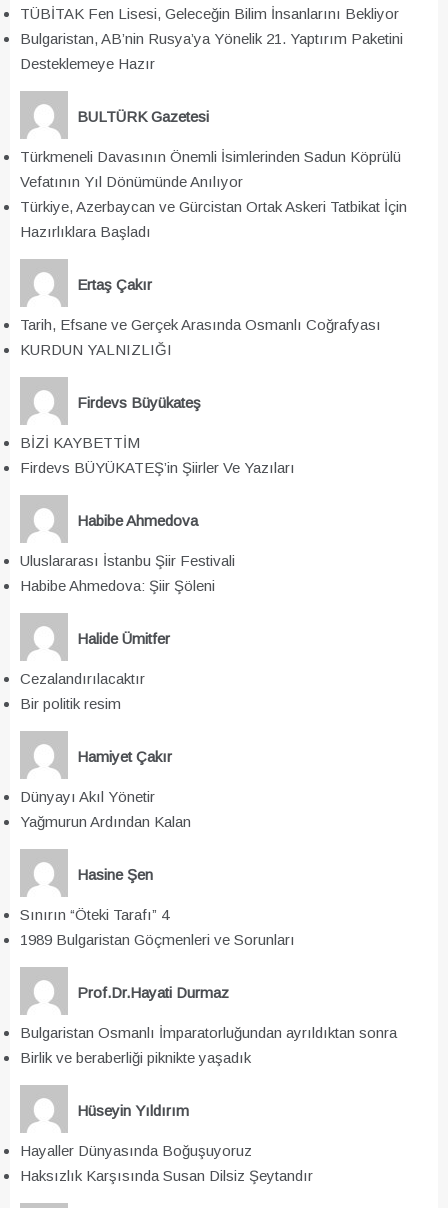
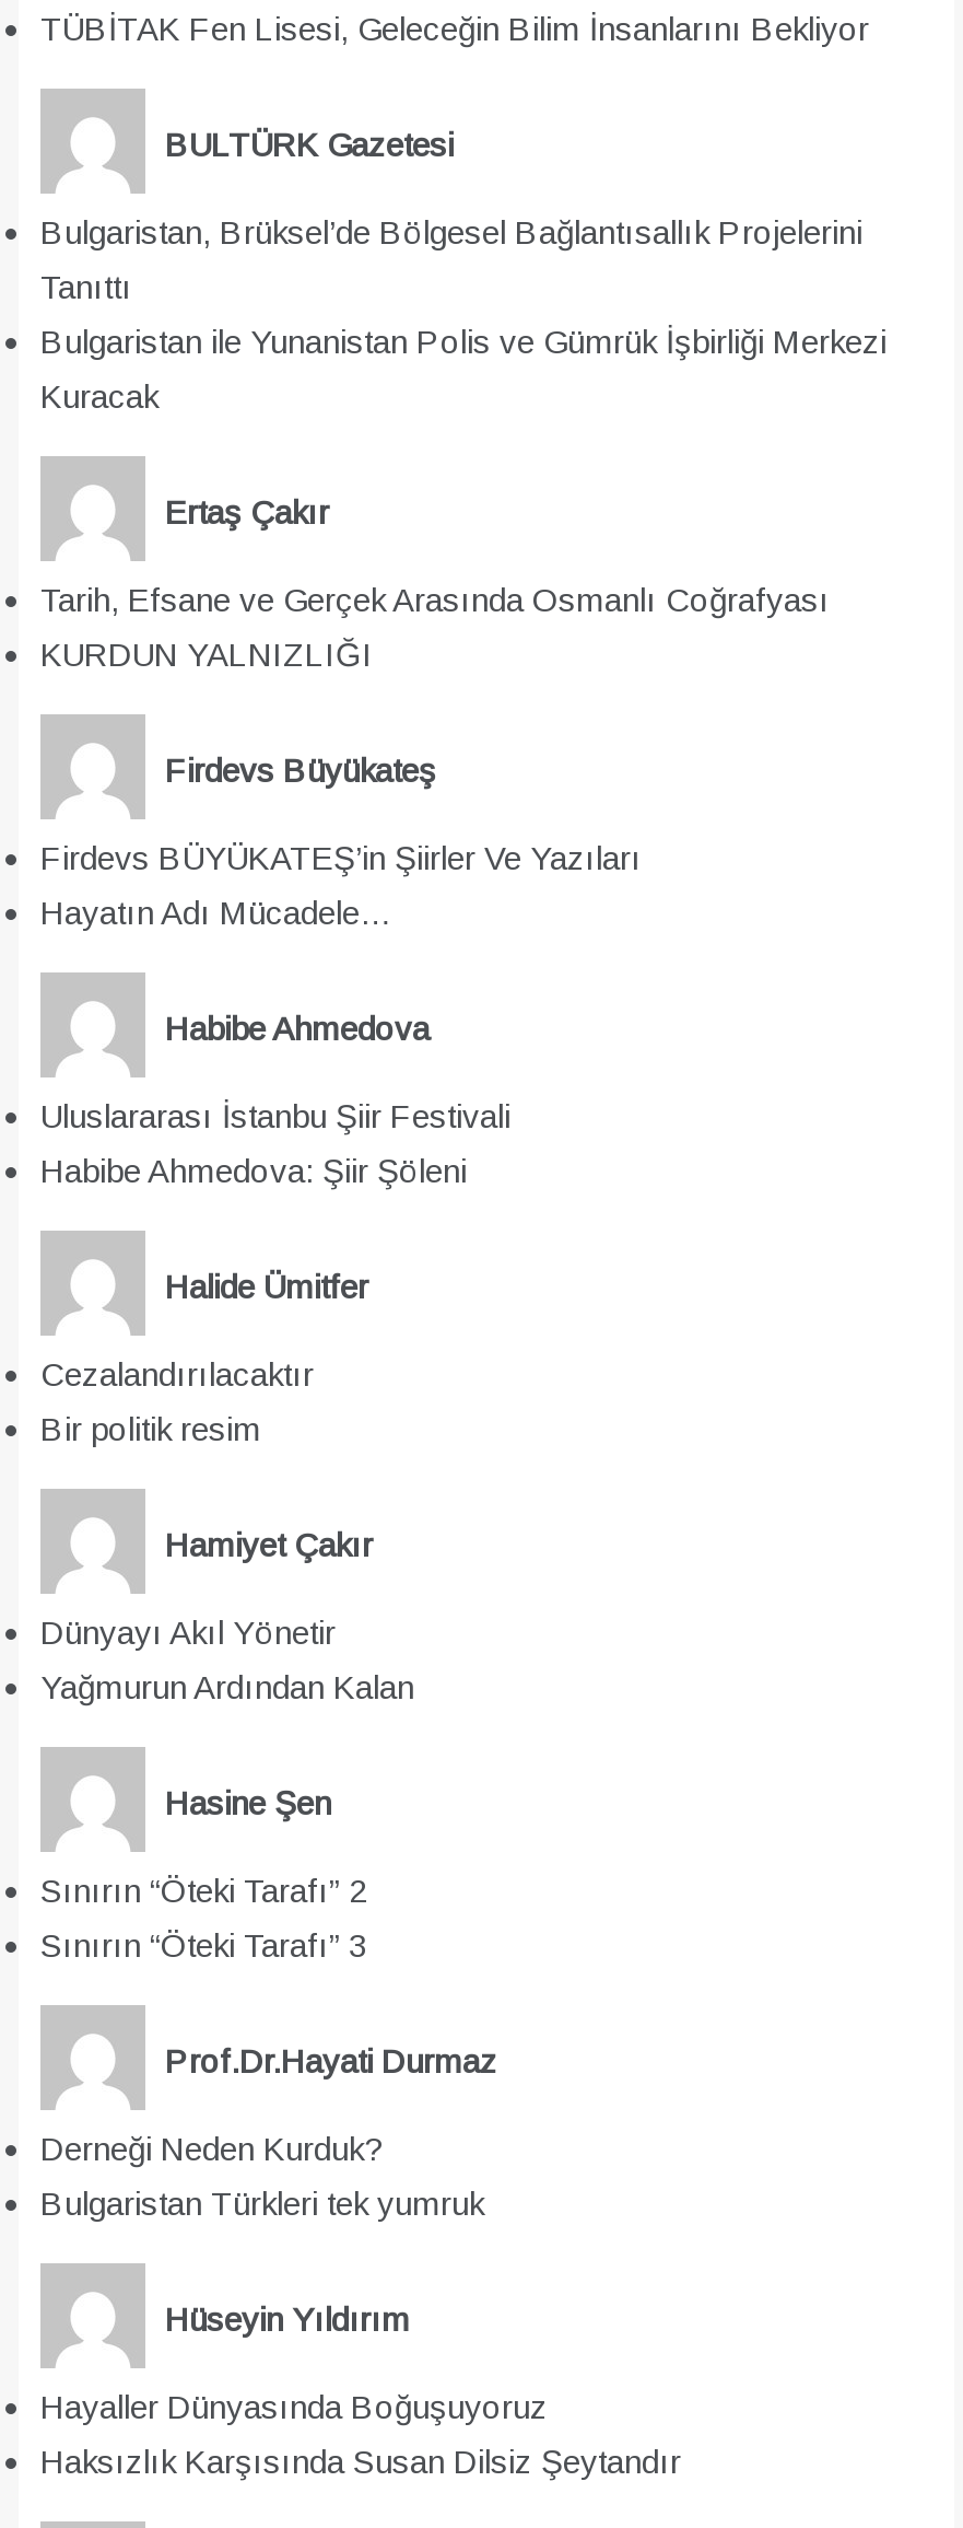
- Bulgaristan, AB’nin Rusya’ya Yönelik 21. Yaptırım Paketini
- Desteklemeye Hazır

- Türkmeneli Davasının Önemli İsimlerinden Sadun Köprülü
+ Bulgaristan, Brüksel’de Bölgesel Bağlantısallık Projelerini

- Vefatının Yıl Dönümünde Anılıyor
+ Tanıttı

- Türkiye, Azerbaycan ve Gürcistan Ortak Askeri Tatbikat İçin
+ Bulgaristan ile Yunanistan Polis ve Gümrük İşbirliği Merkezi

- Hazırlıklara Başladı
+ Kuracak

- BİZİ KAYBETTİM

moved up: Firdevs BÜYÜKATEŞ’in Şiirler Ve Yazıları

+ Hayatın Adı Mücadele…

- Sınırın “Öteki Tarafı” 4
+ Sınırın “Öteki Tarafı” 2

- 1989 Bulgaristan Göçmenleri ve Sorunları
+ Sınırın “Öteki Tarafı” 3

- Bulgaristan Osmanlı İmparatorluğundan ayrıldıktan sonra
+ Derneği Neden Kurduk?

- Birlik ve beraberliği piknikte yaşadık
+ Bulgaristan Türkleri tek yumruk
